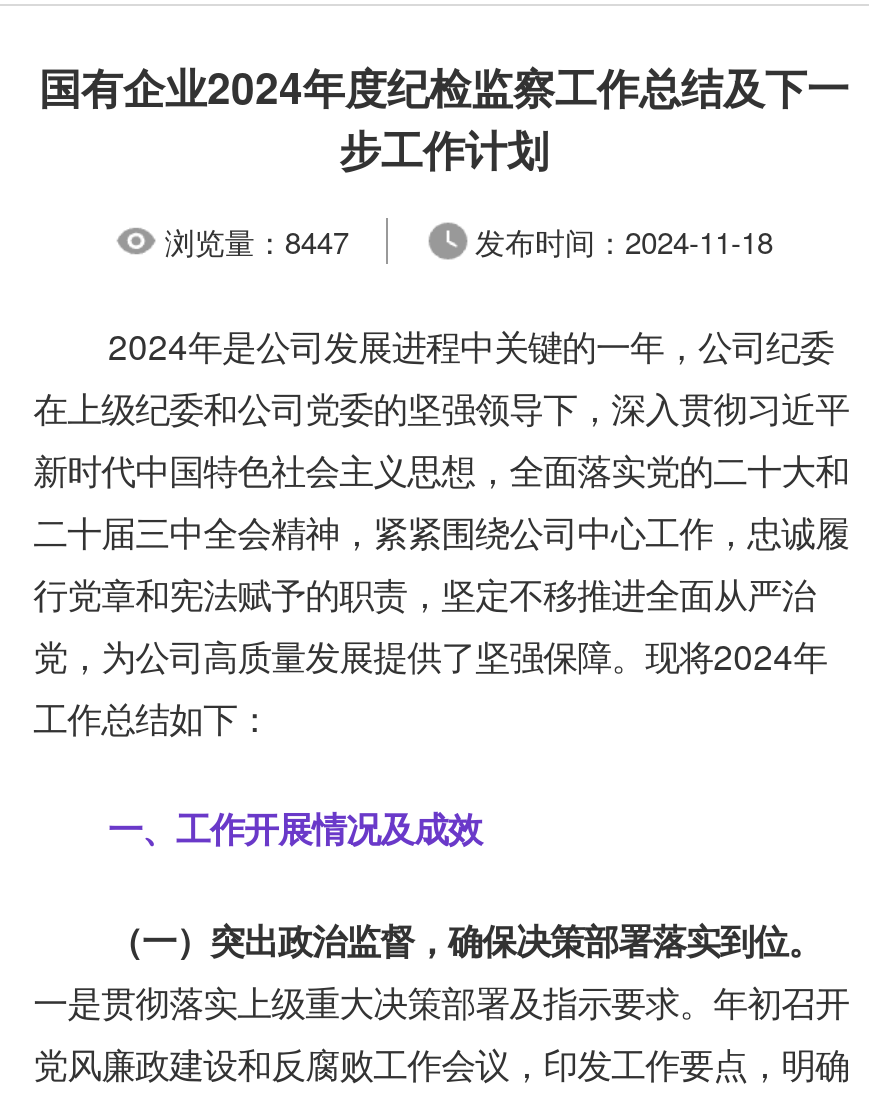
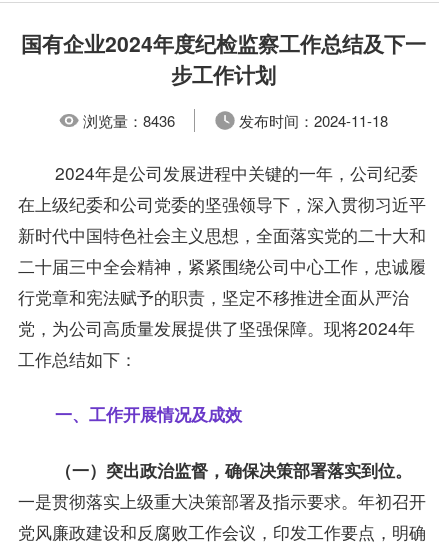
- 浏览量：8447
+ 浏览量：8436
